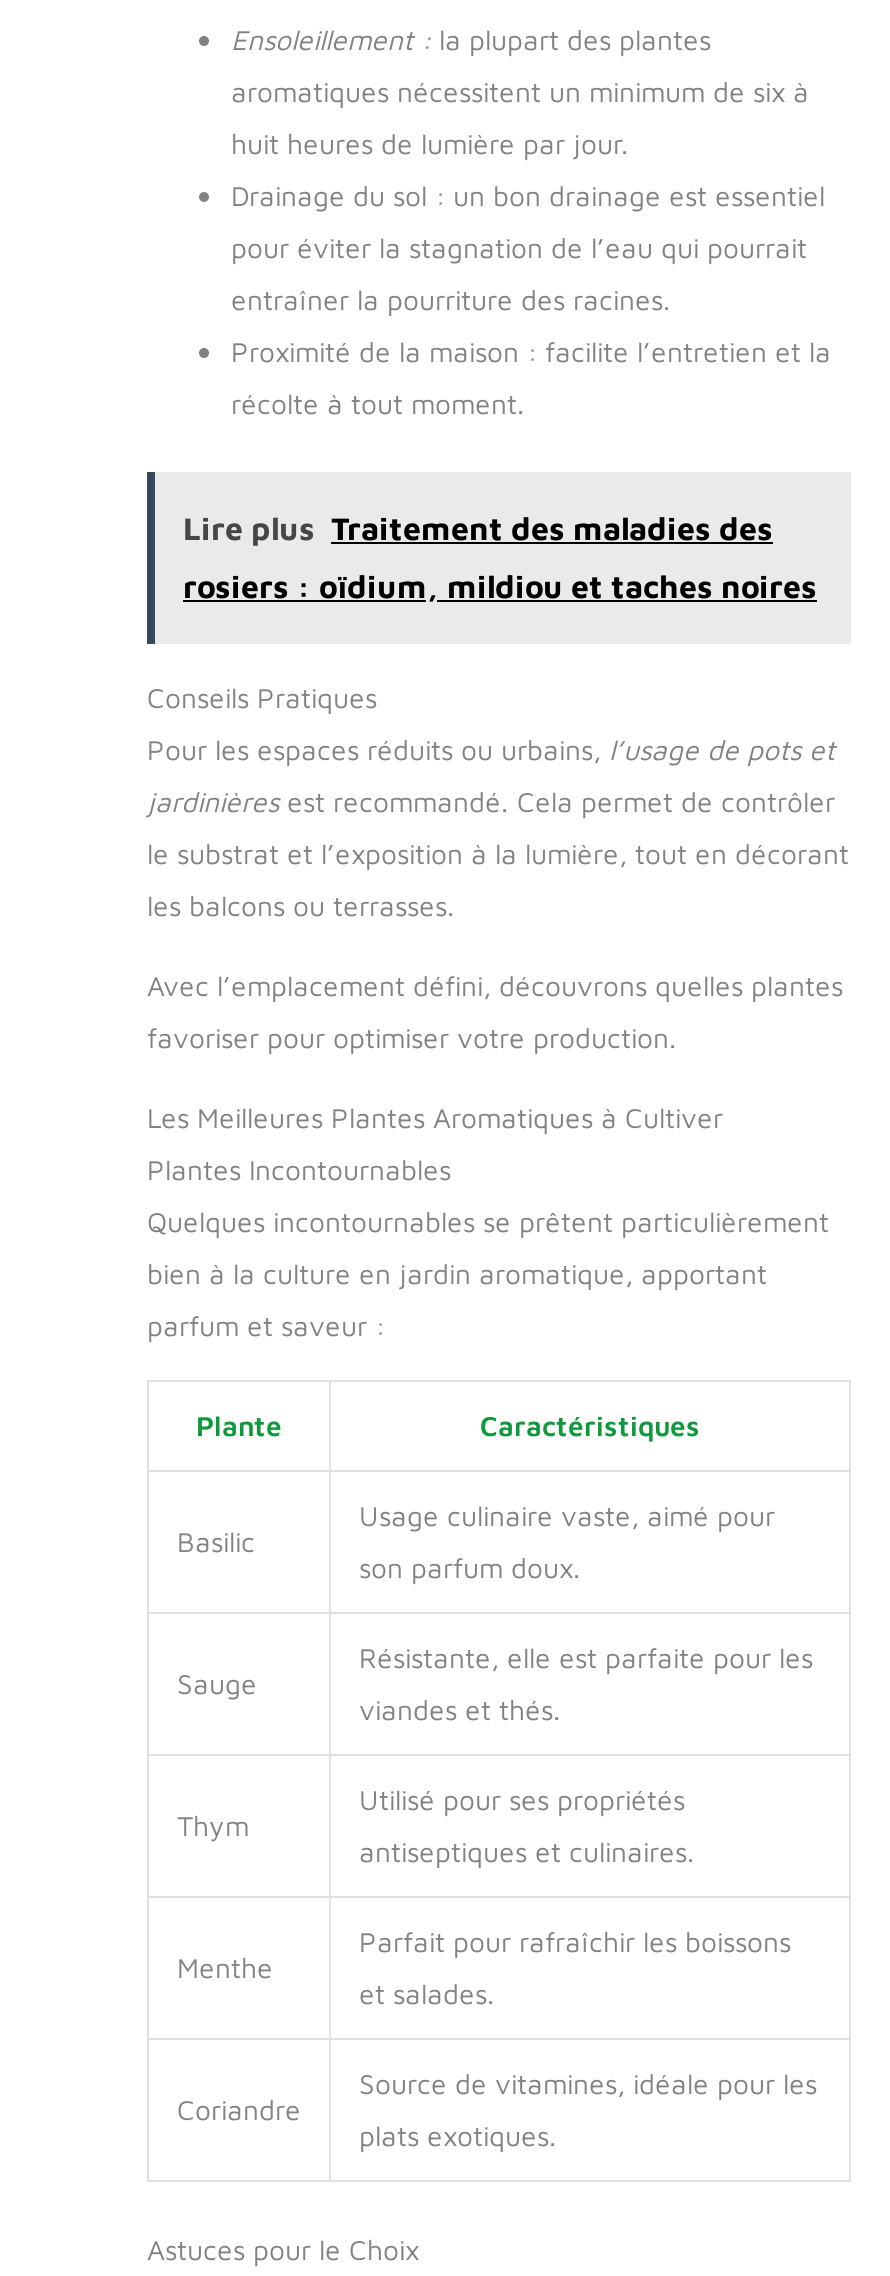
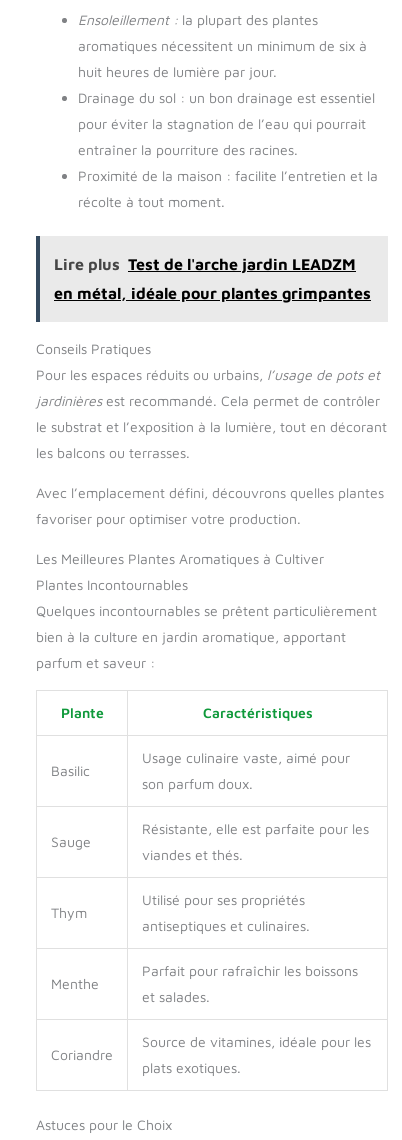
- Lire plus Traitement des maladies des
+ Lire plus Test de l'arche jardin LEADZM

- rosiers : oïdium, mildiou et taches noires
+ en métal, idéale pour plantes grimpantes
